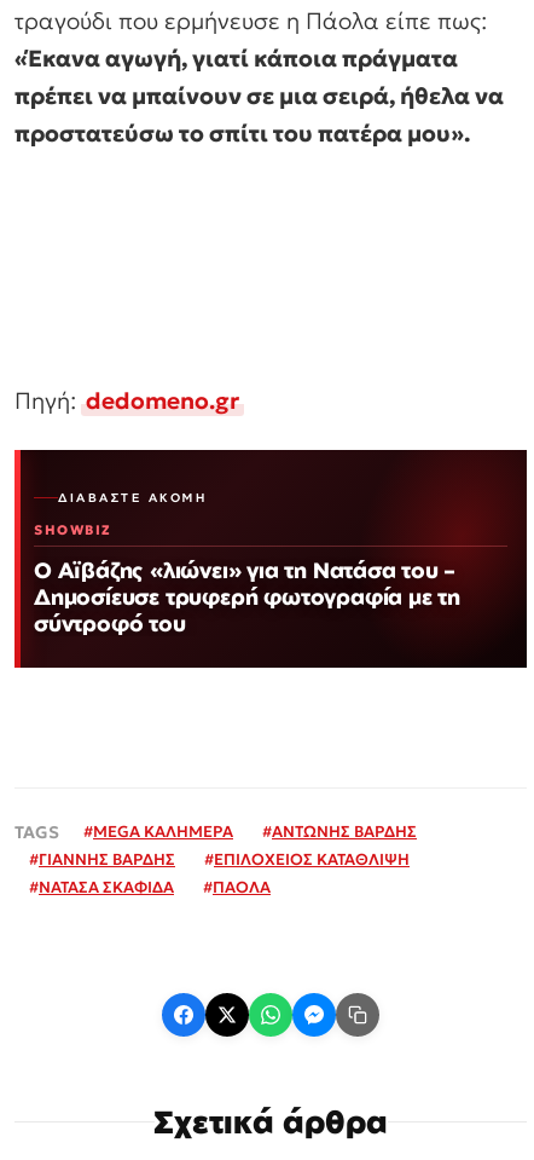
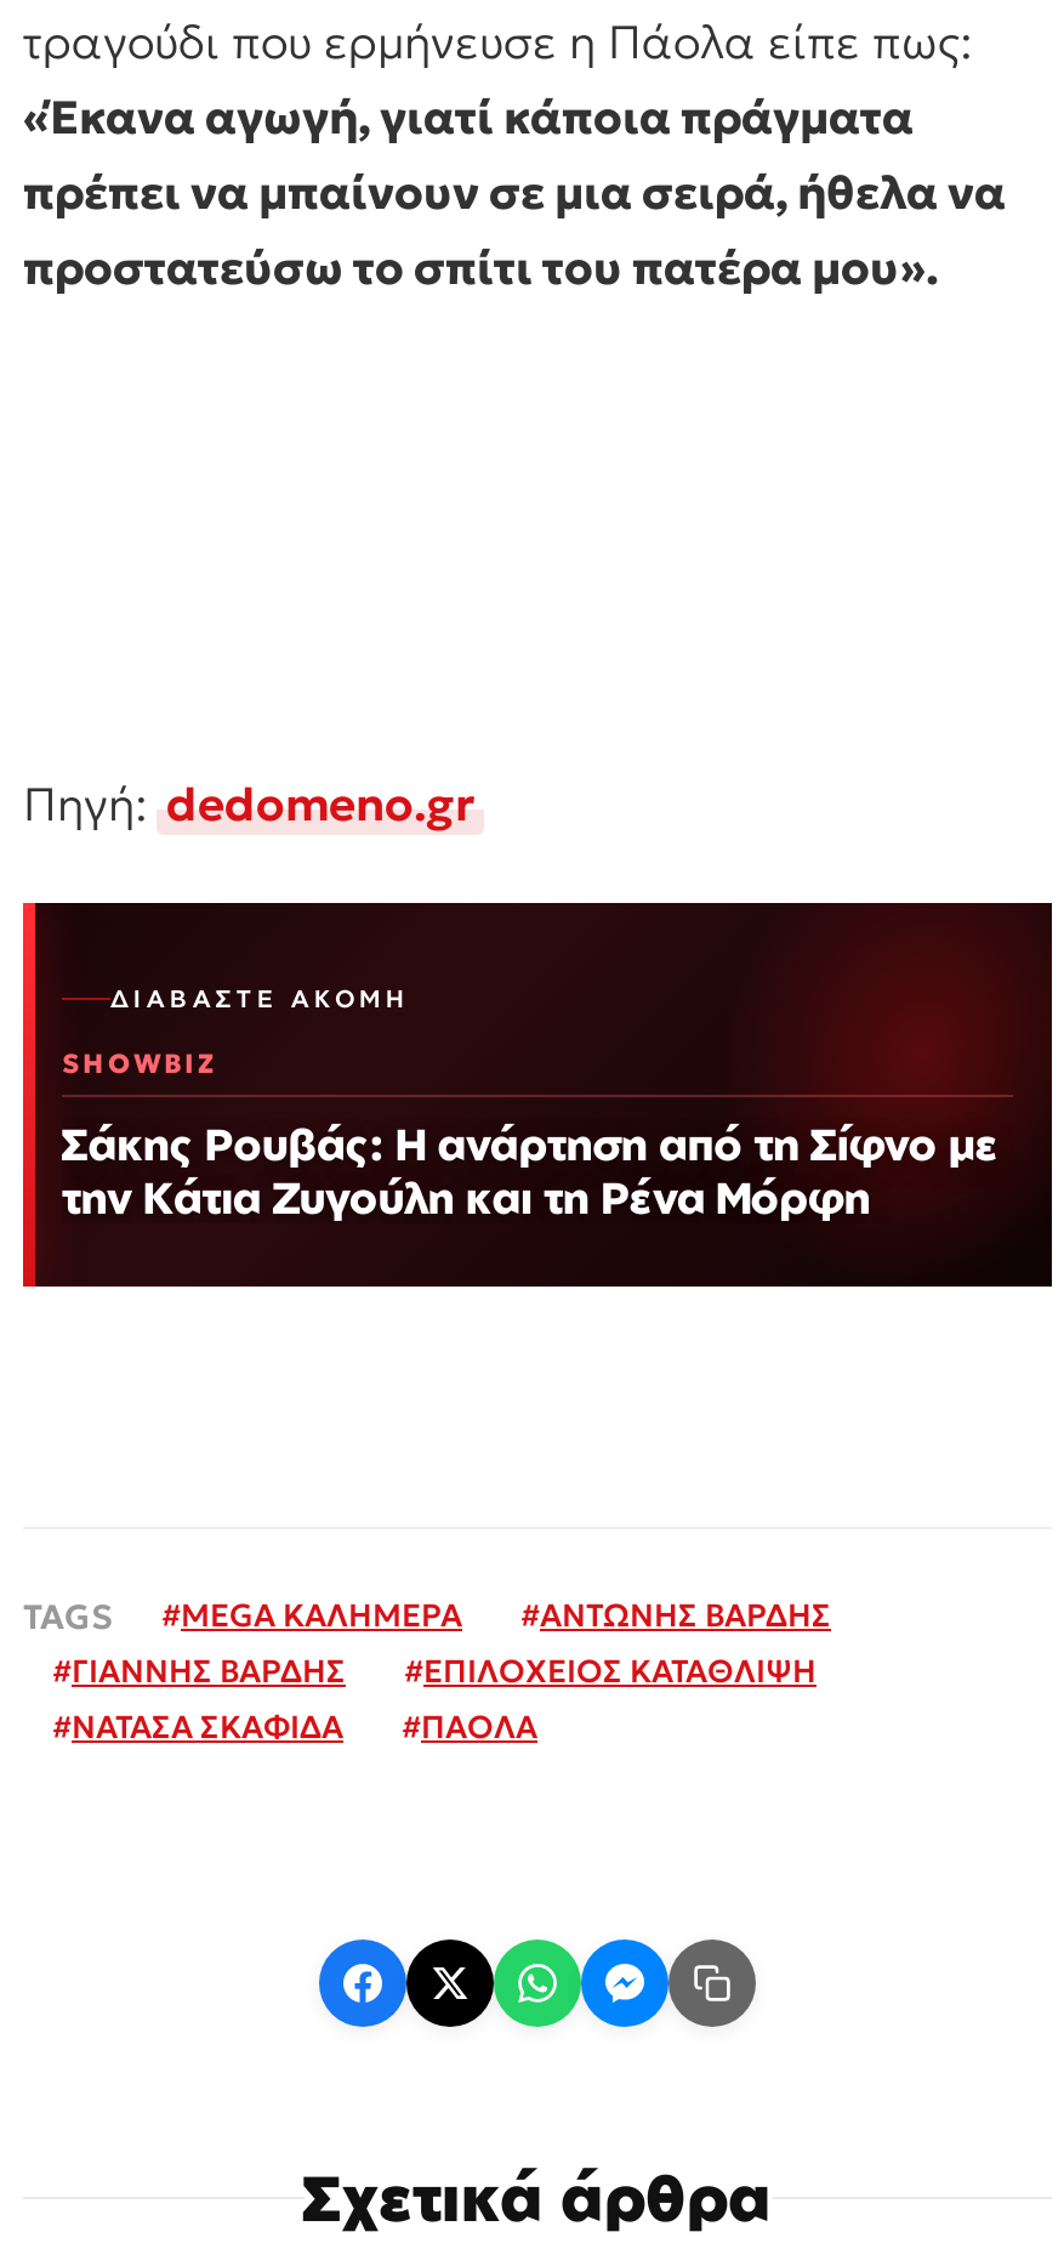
- Ο Αϊβάζης «λιώνει» για τη Νατάσα του –
- Δημοσίευσε τρυφερή φωτογραφία με τη
- σύντροφό του
+ Σάκης Ρουβάς: Η ανάρτηση από τη Σίφνο με
+ την Κάτια Ζυγούλη και τη Ρένα Μόρφη
